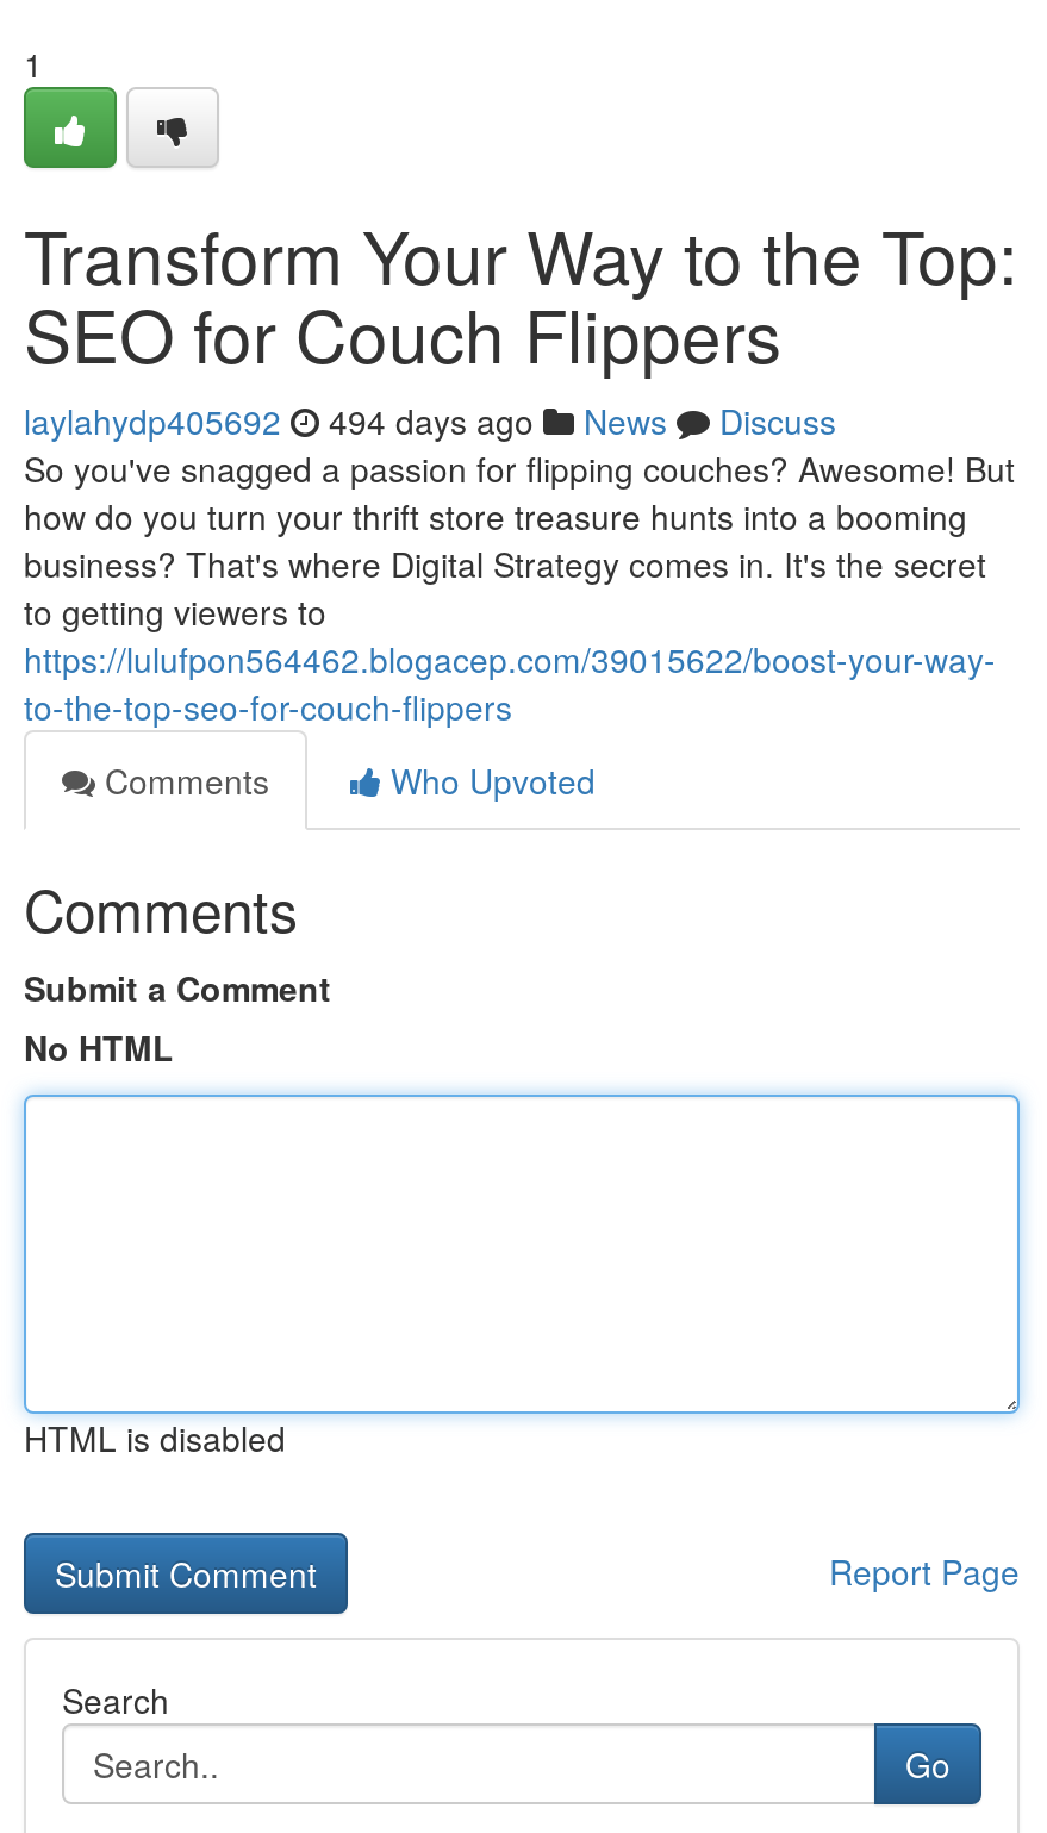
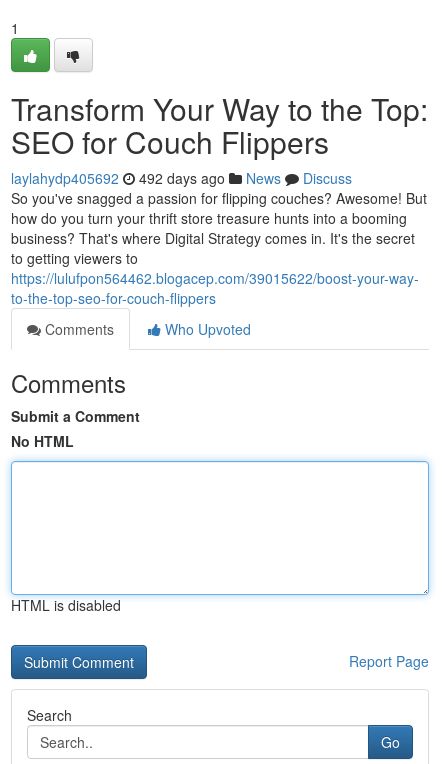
- laylahydp405692 494 days ago News Discuss
+ laylahydp405692 492 days ago News Discuss
